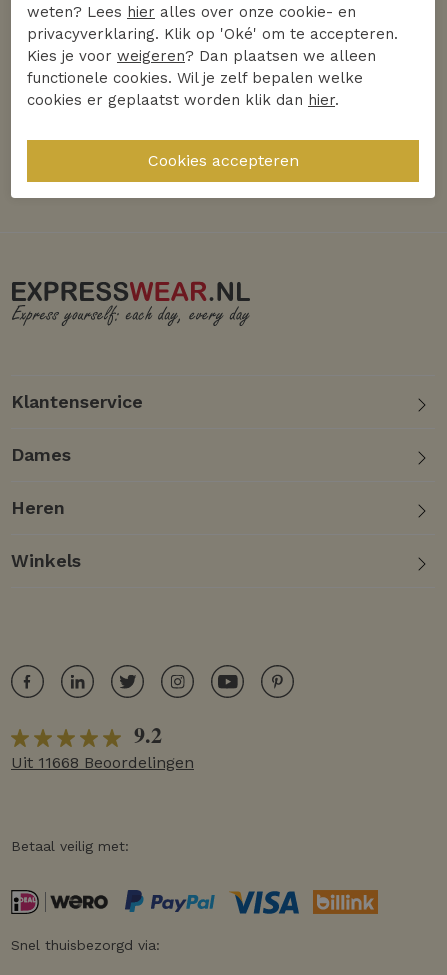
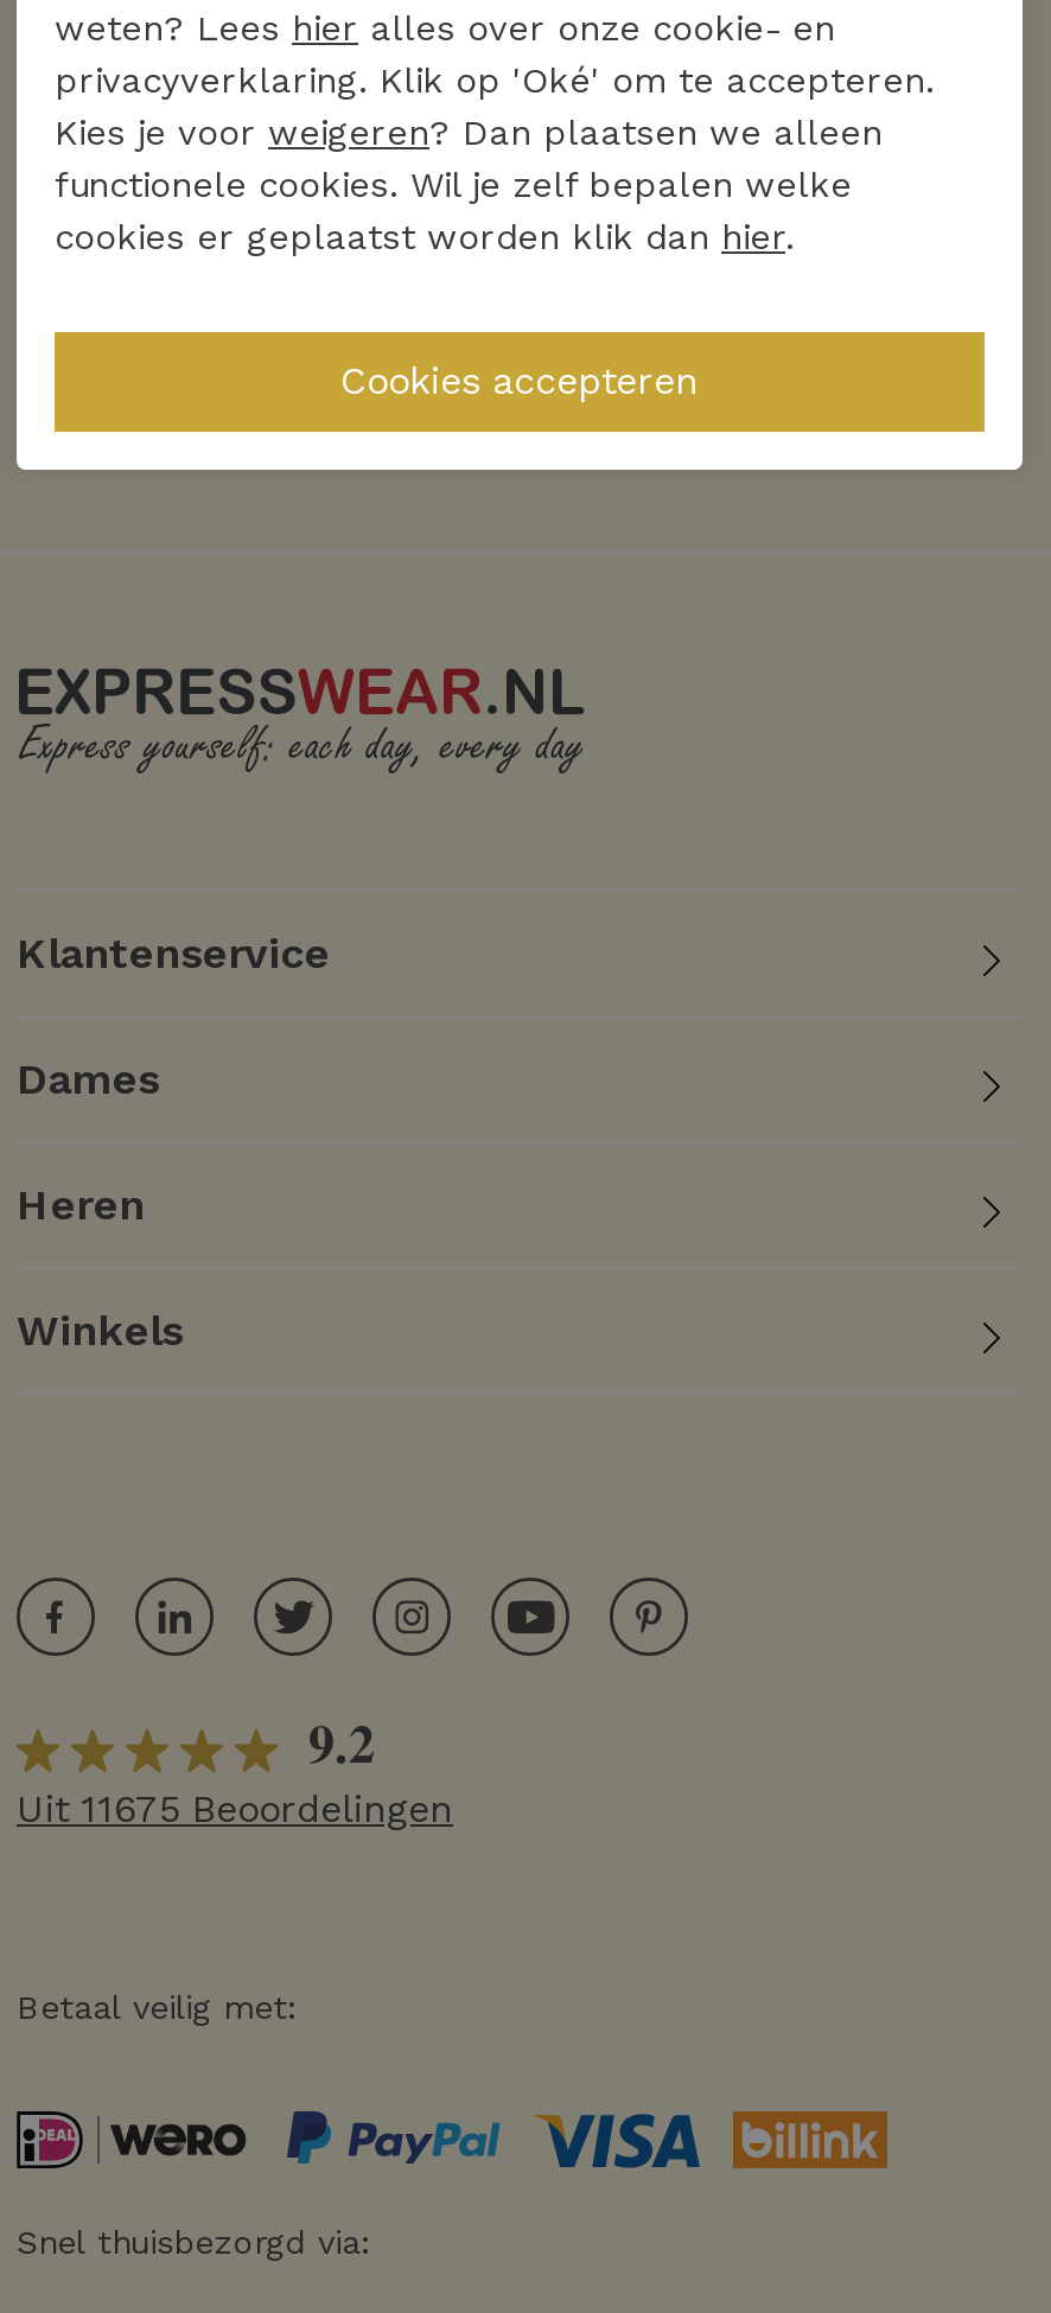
- Uit 11668 Beoordelingen
+ Uit 11675 Beoordelingen
